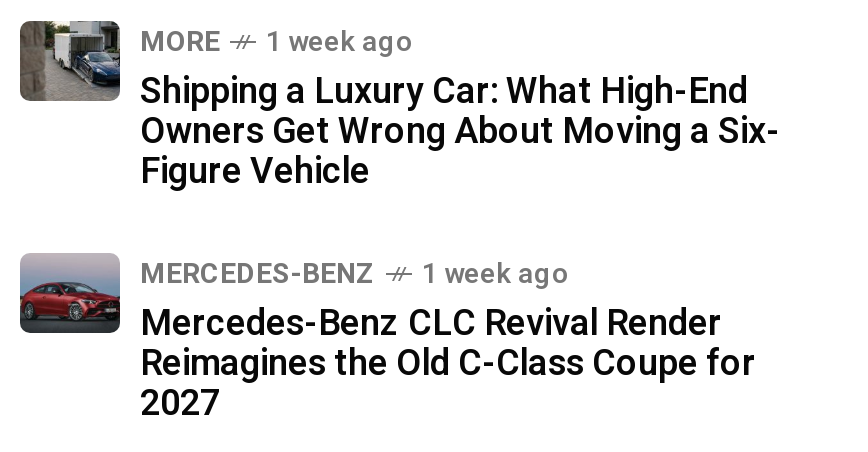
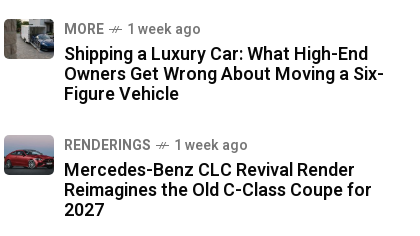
- MERCEDES-BENZ
+ RENDERINGS
